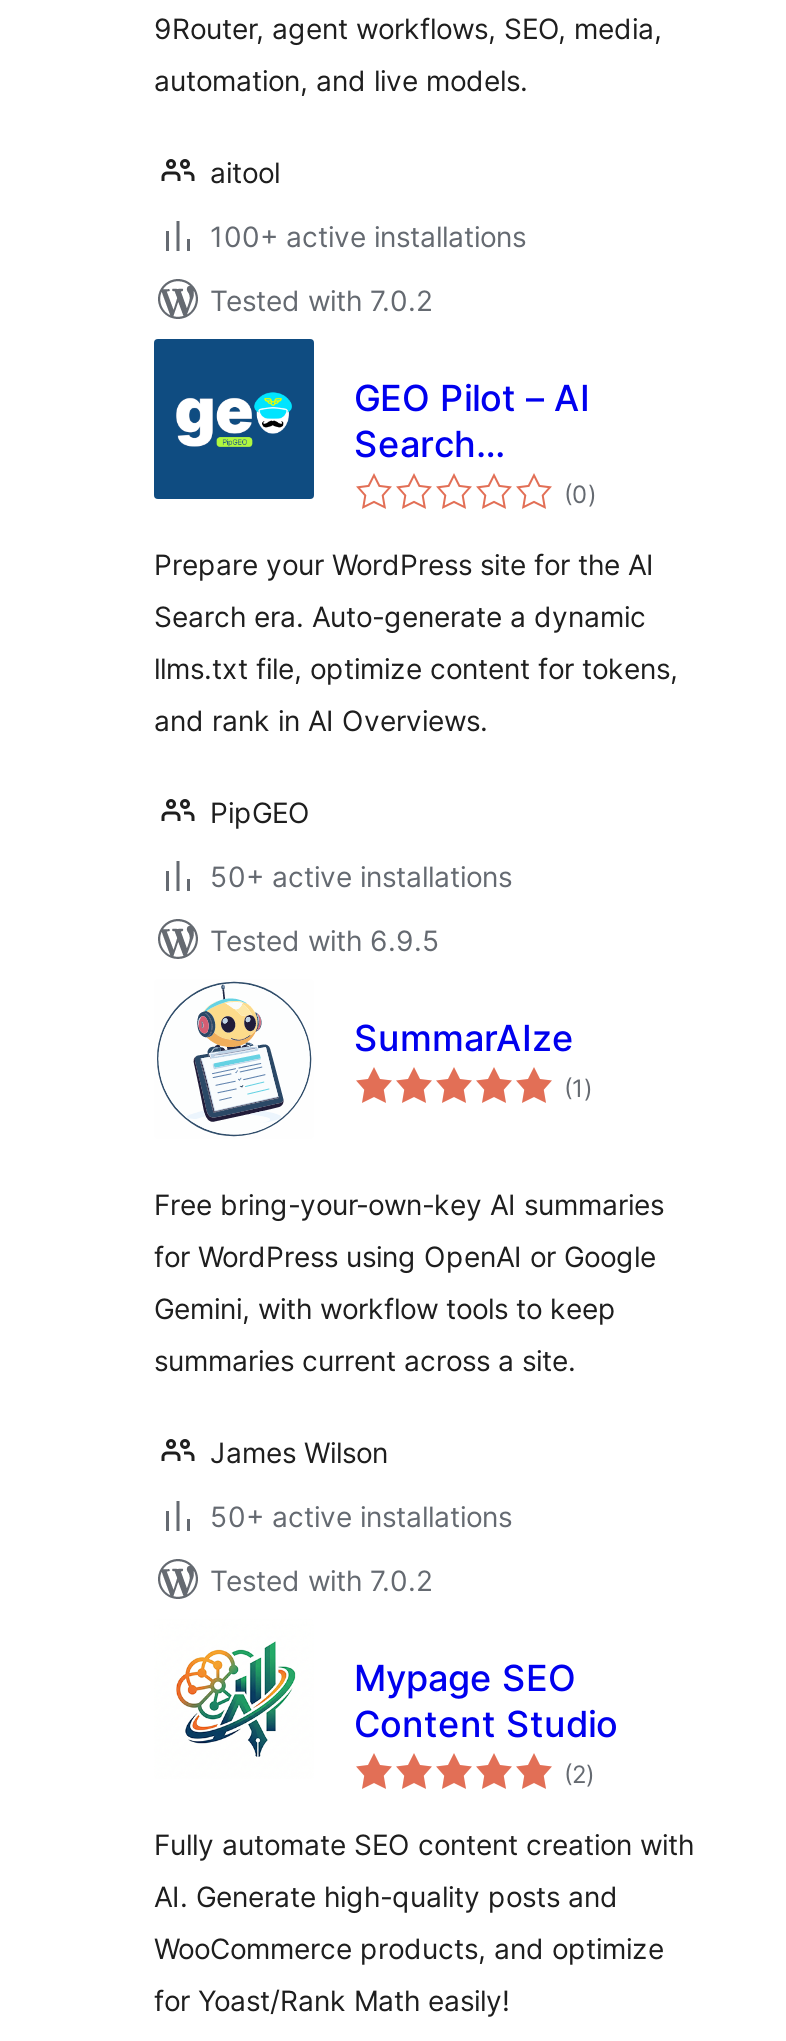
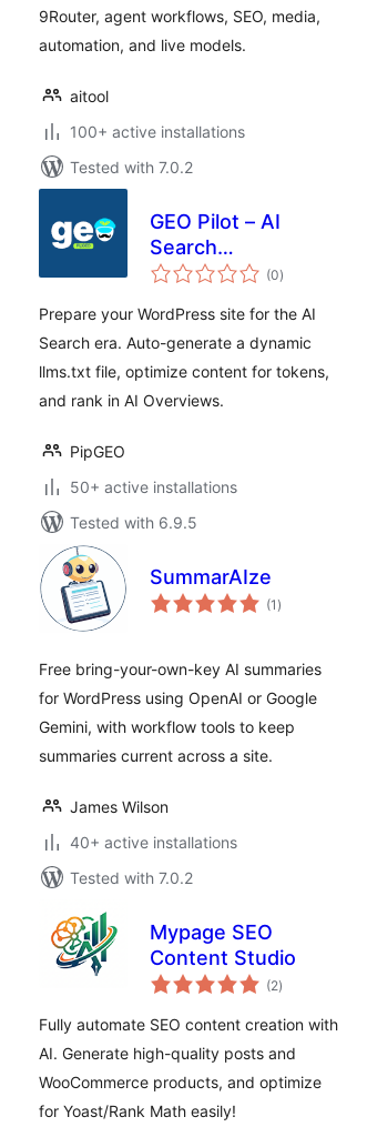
- 50+ active installations
+ 40+ active installations
